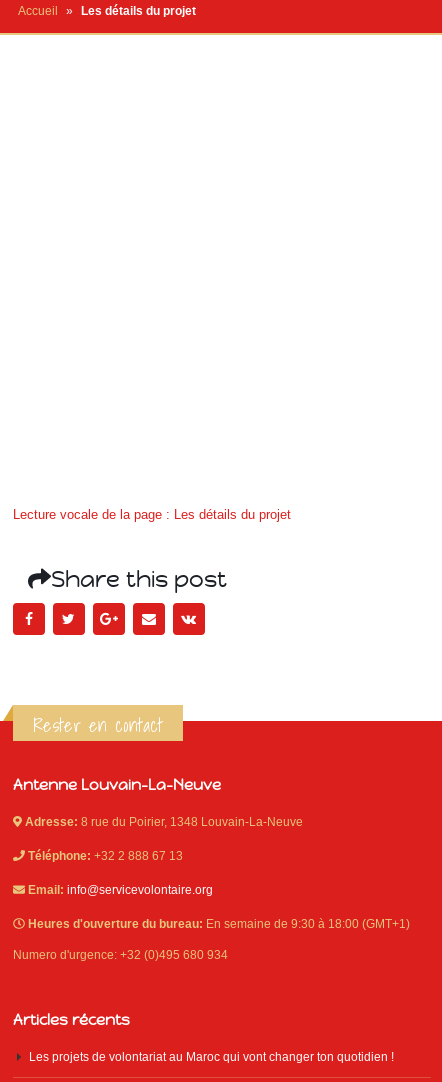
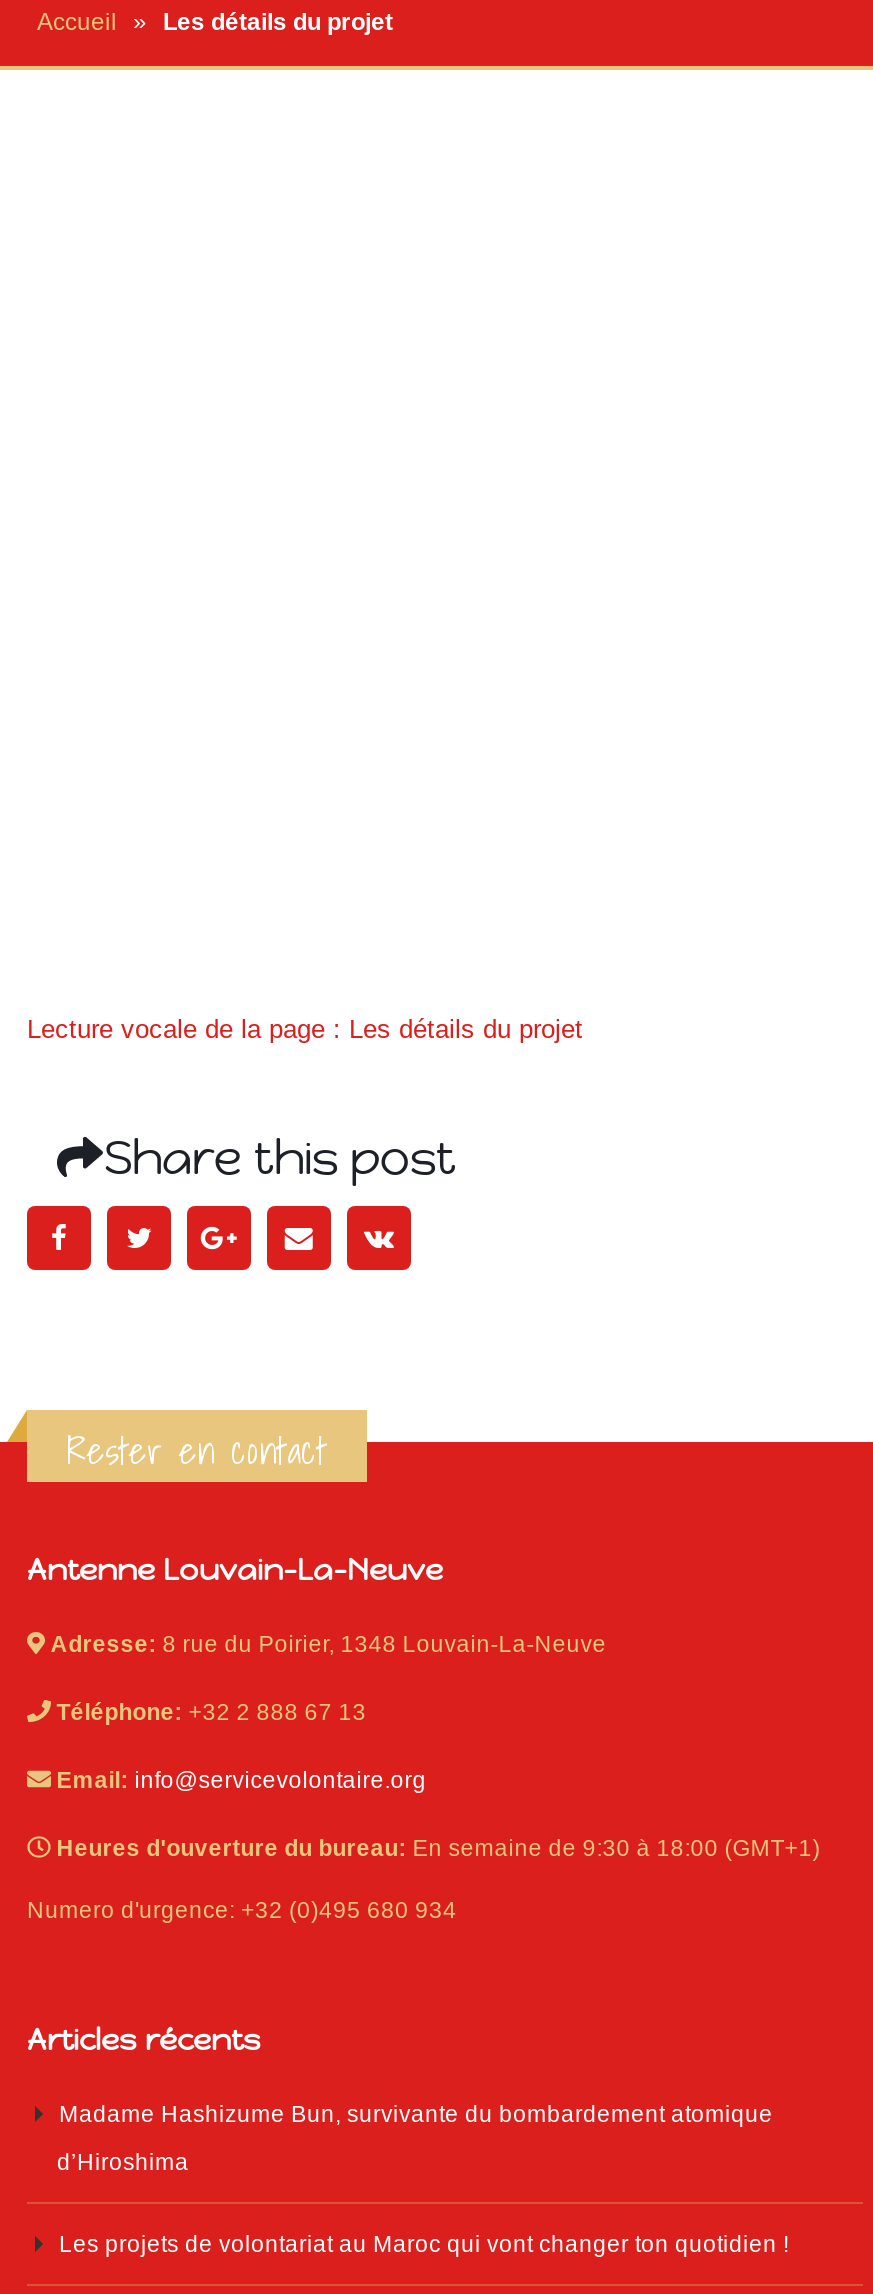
+ Madame Hashizume Bun, survivante du bombardement atomique
+ d’Hiroshima
